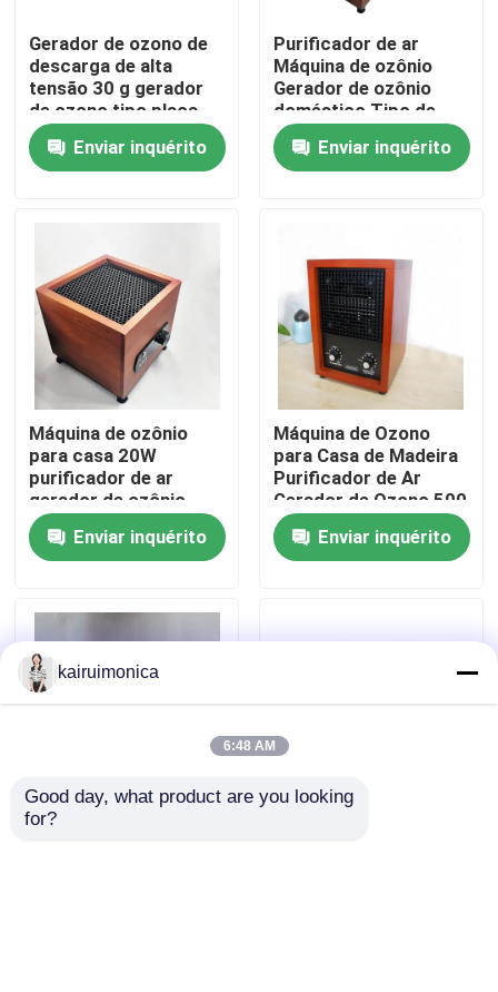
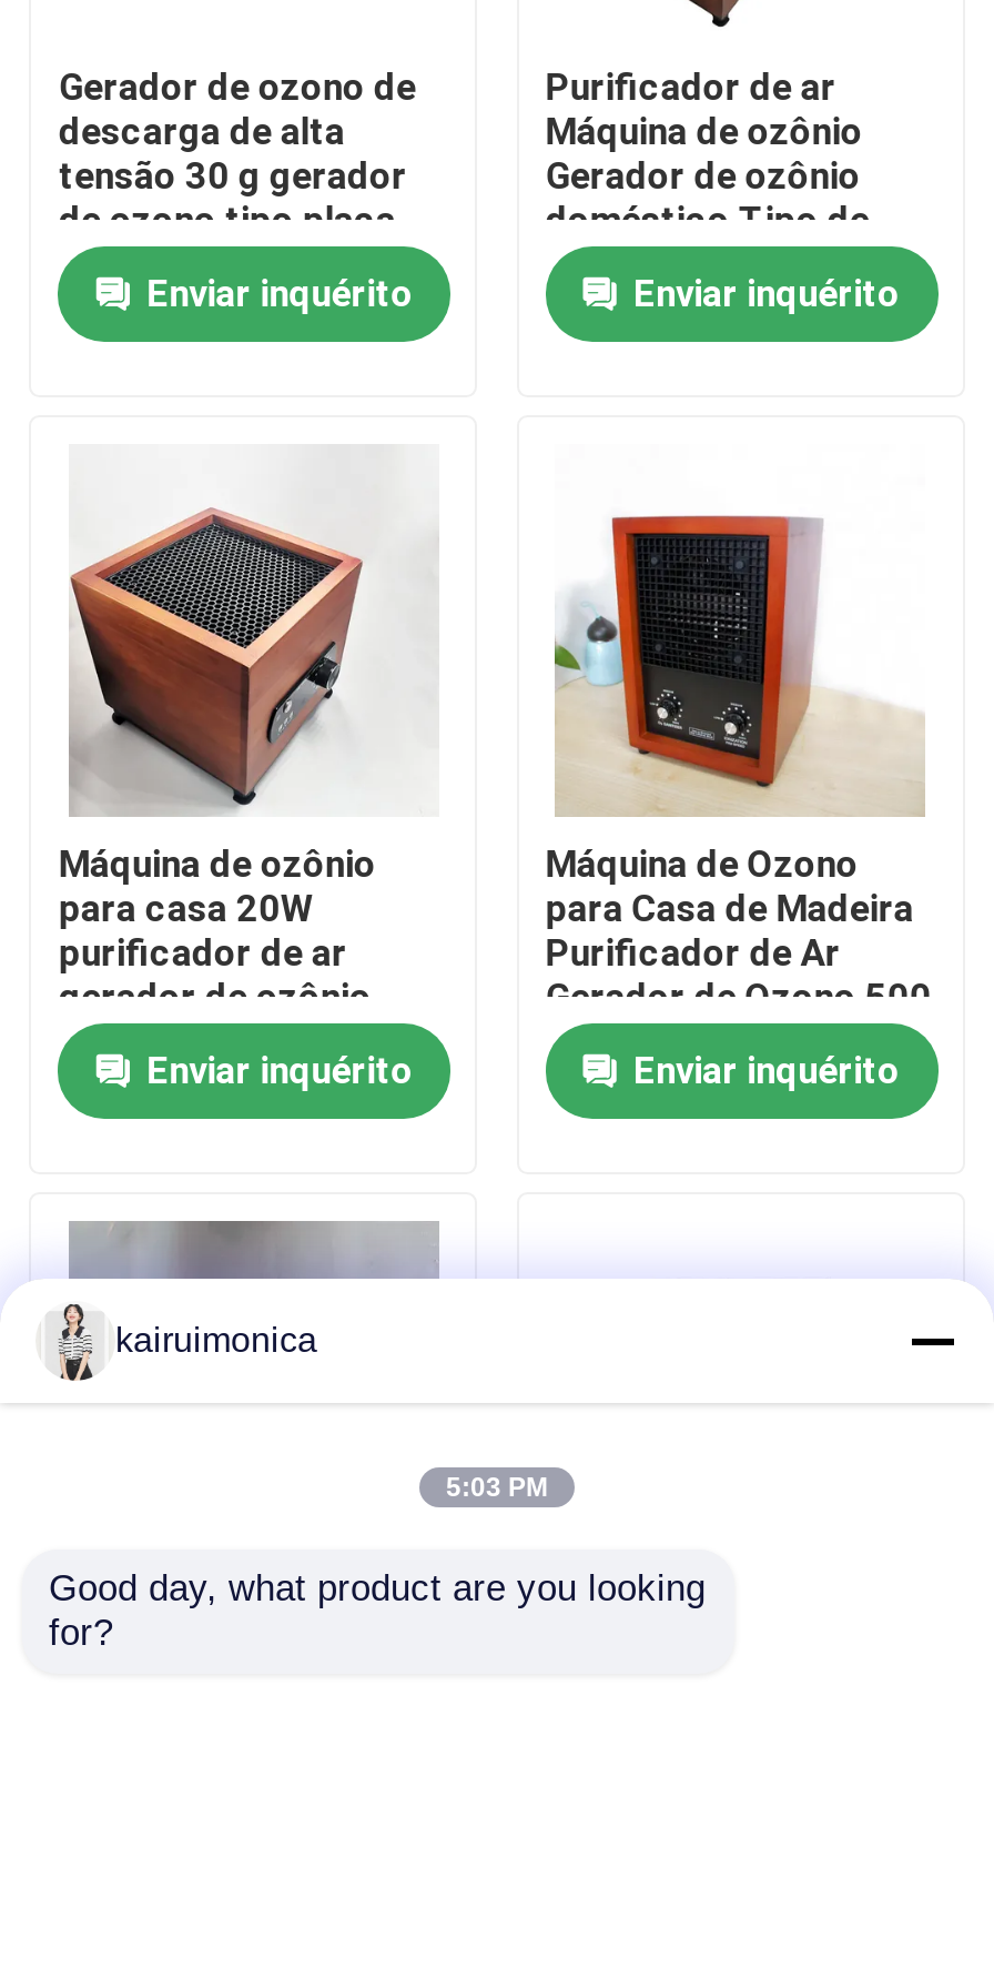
- 6:48 AM
+ 5:03 PM
